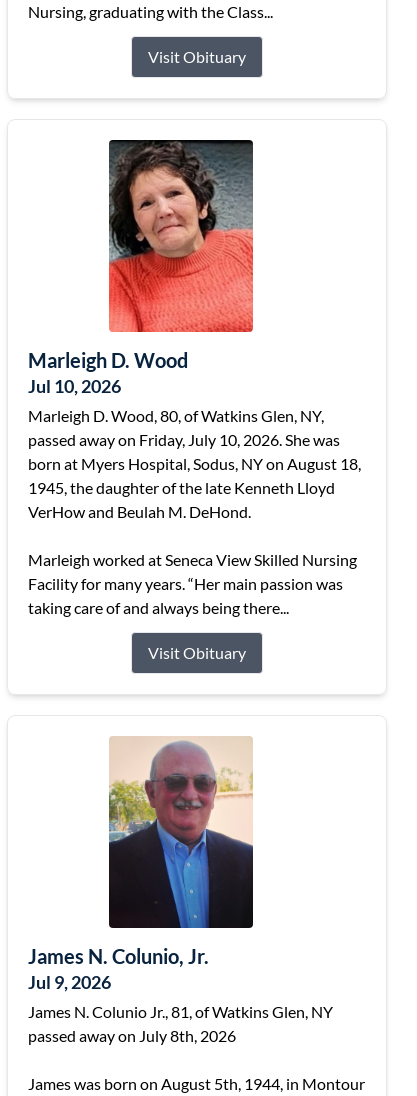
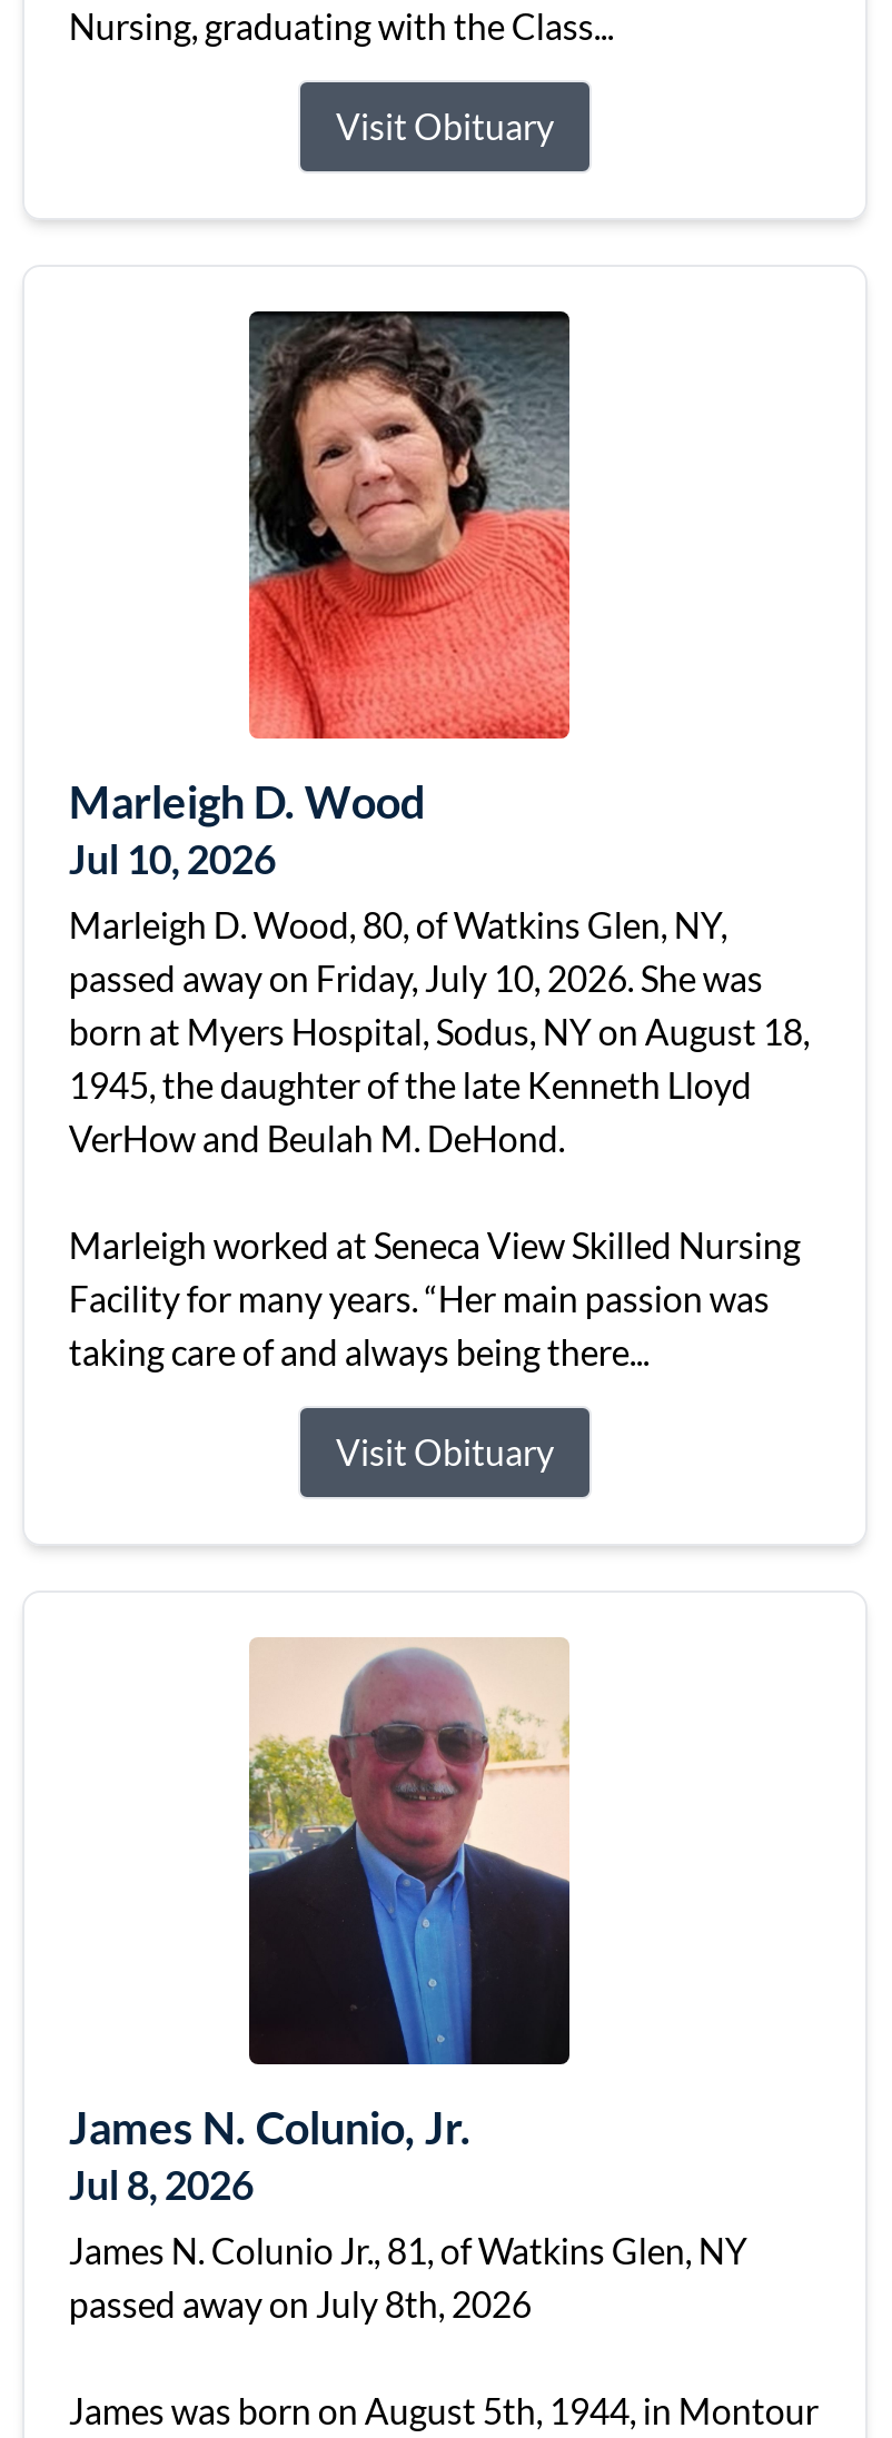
- Jul 9, 2026
+ Jul 8, 2026
